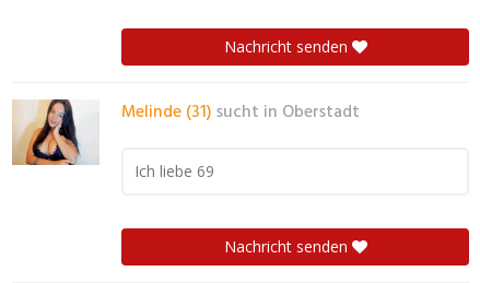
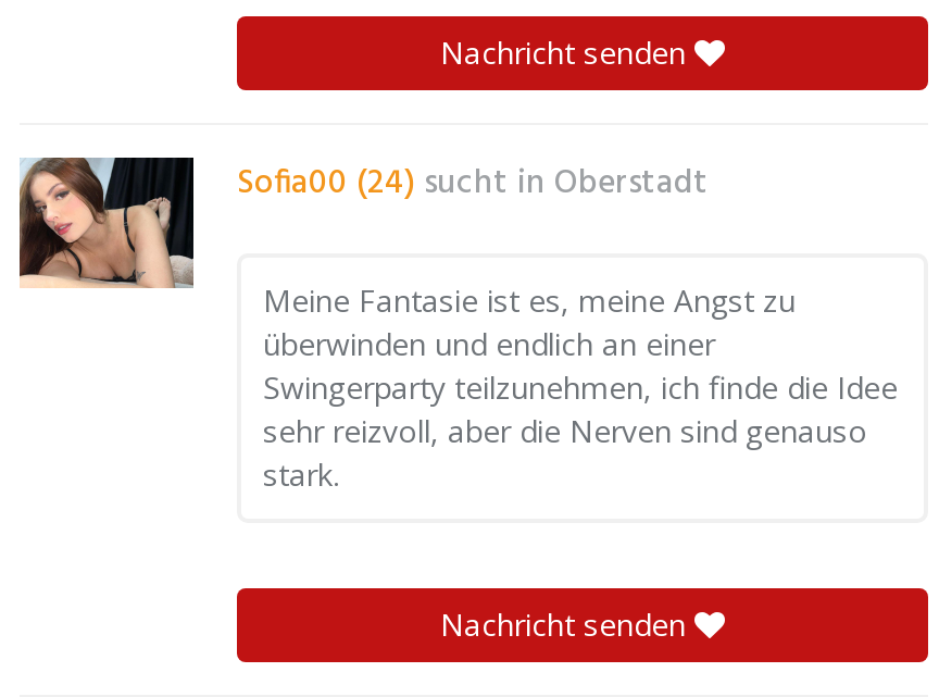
- [image]
- Melinde (31) sucht in Oberstadt
+ [image]
+ Sofia00 (24) sucht in Oberstadt

- Ich liebe 69
+ Meine Fantasie ist es, meine Angst zu
+ überwinden und endlich an einer
+ Swingerparty teilzunehmen, ich finde die Idee
+ sehr reizvoll, aber die Nerven sind genauso
+ stark.
